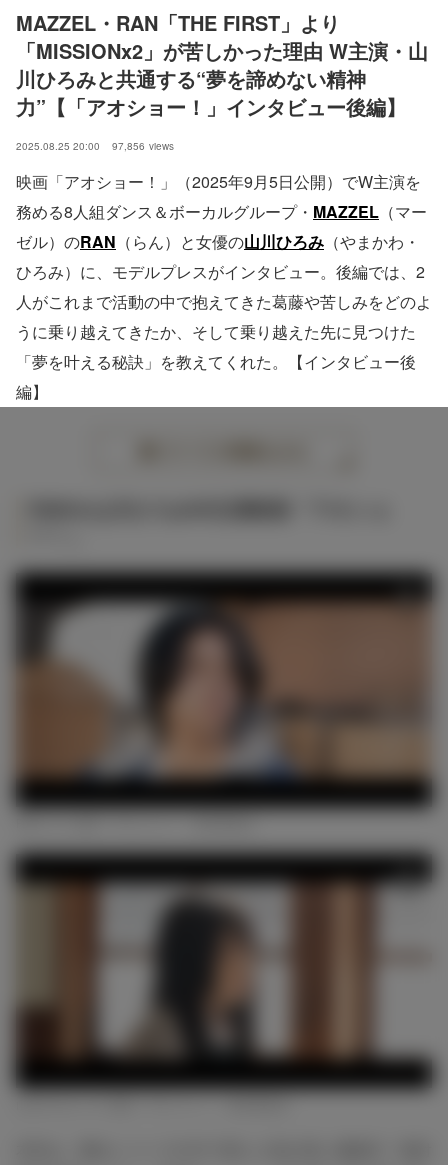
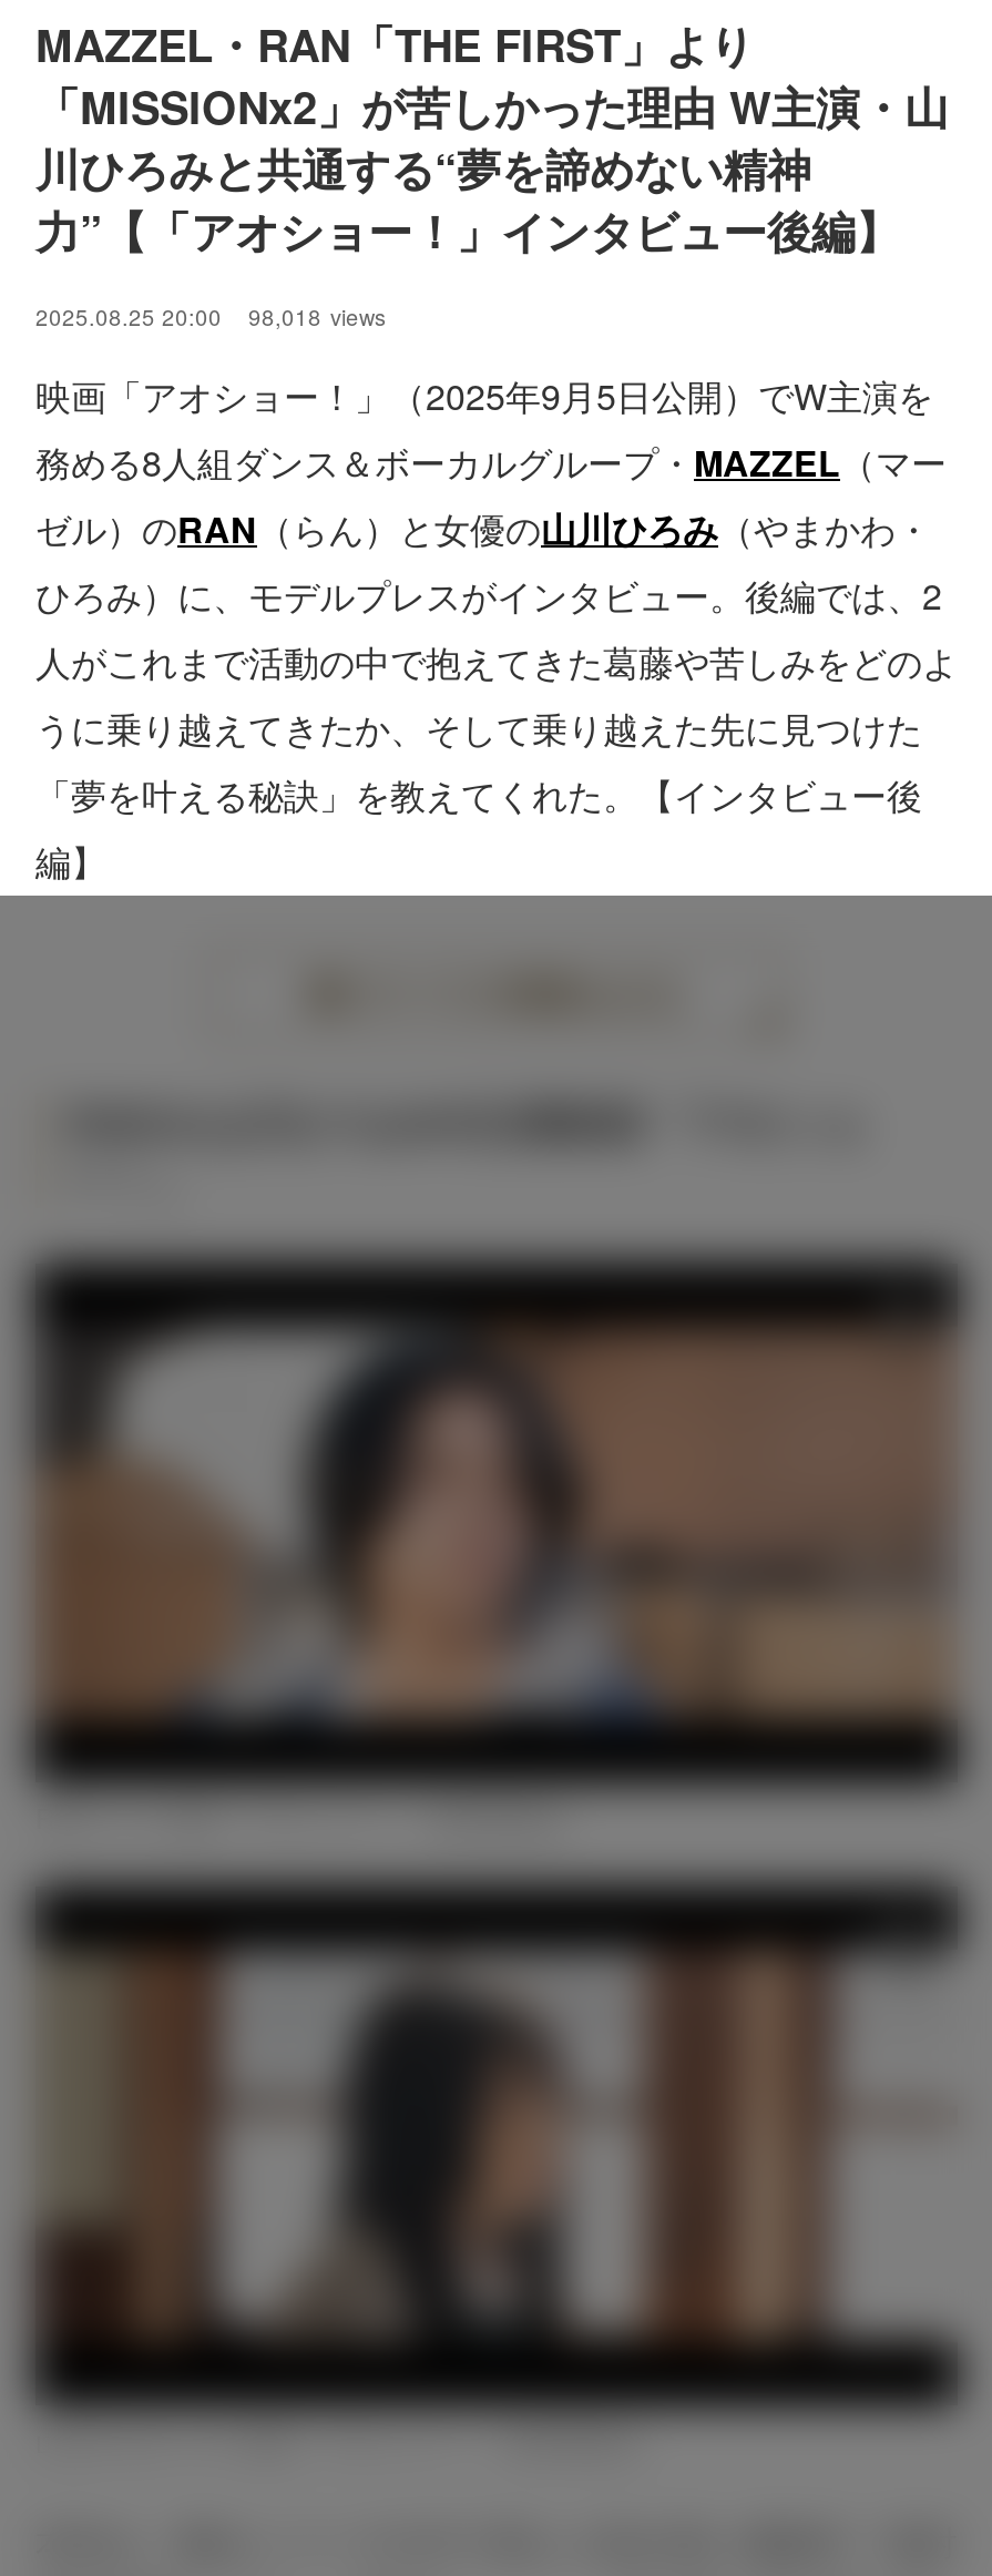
- 2025.08.25 20:00 97,856 views
+ 2025.08.25 20:00 98,018 views
